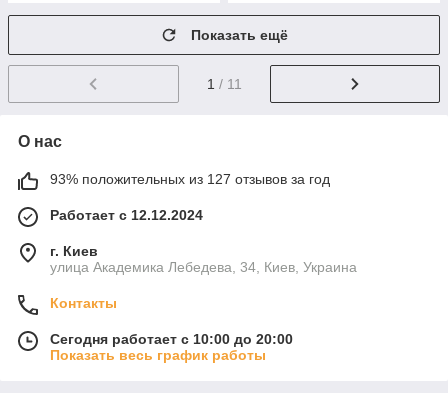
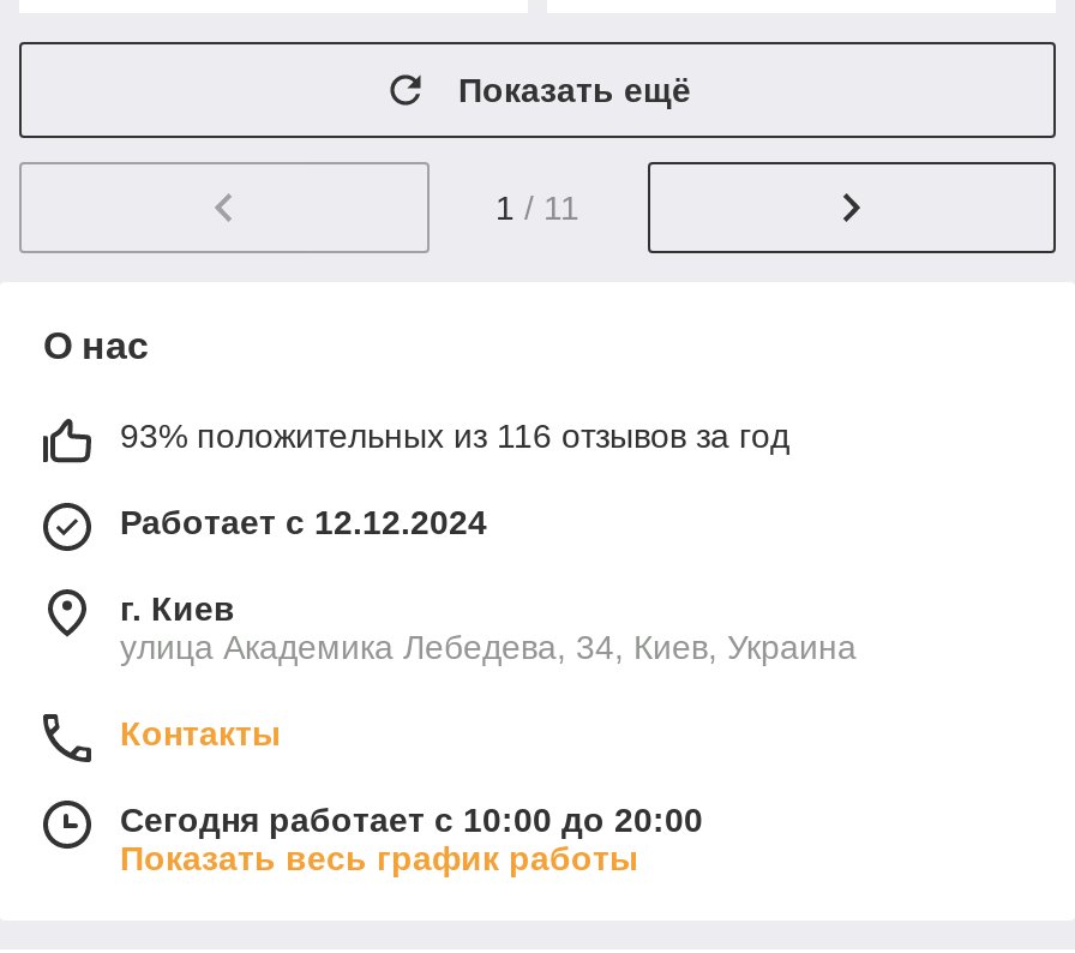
- 93% положительных из 127 отзывов за год
+ 93% положительных из 116 отзывов за год
